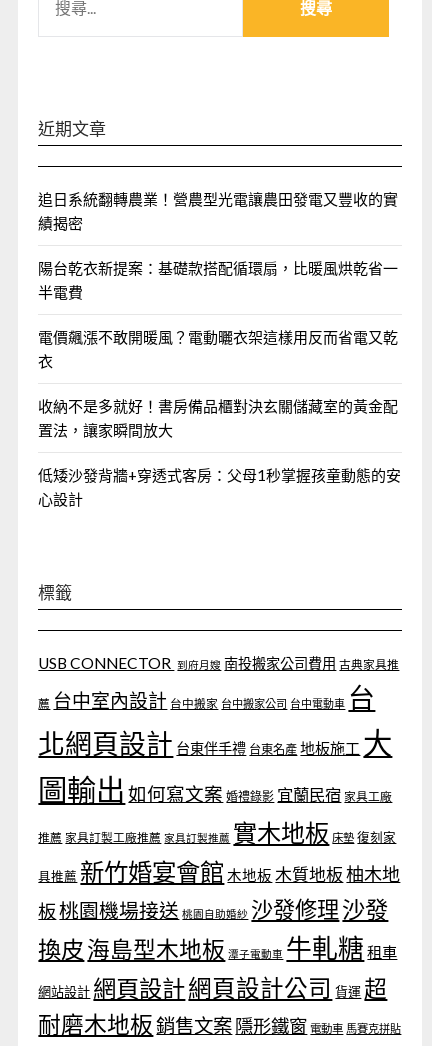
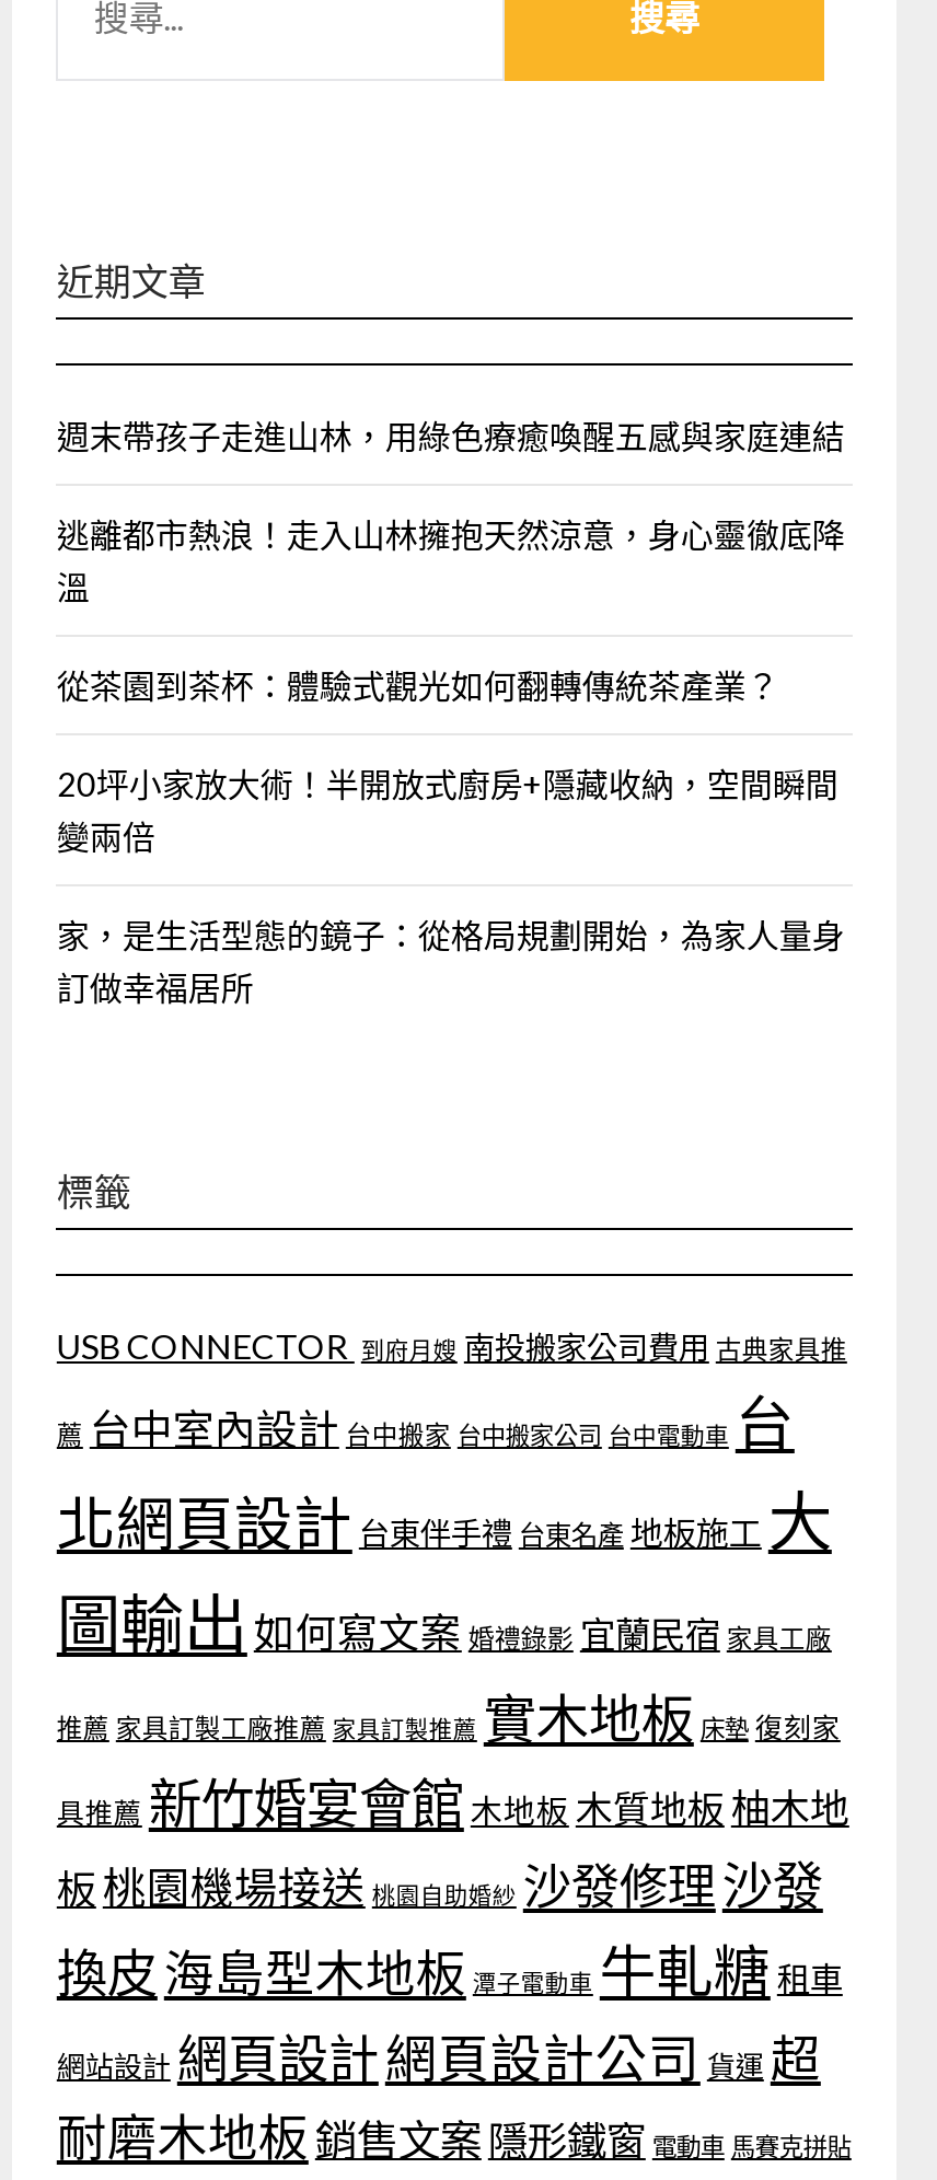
- 追日系統翻轉農業！營農型光電讓農田發電又豐收的實
- 績揭密
+ 週末帶孩子走進山林，用綠色療癒喚醒五感與家庭連結

- 陽台乾衣新提案：基礎款搭配循環扇，比暖風烘乾省一
- 半電費
+ 逃離都市熱浪！走入山林擁抱天然涼意，身心靈徹底降
+ 溫

- 電價飆漲不敢開暖風？電動曬衣架這樣用反而省電又乾
- 衣
+ 從茶園到茶杯：體驗式觀光如何翻轉傳統茶產業？

- 收納不是多就好！書房備品櫃對決玄關儲藏室的黃金配
- 置法，讓家瞬間放大
+ 20坪小家放大術！半開放式廚房+隱藏收納，空間瞬間
+ 變兩倍

- 低矮沙發背牆+穿透式客房：父母1秒掌握孩童動態的安
- 心設計
+ 家，是生活型態的鏡子：從格局規劃開始，為家人量身
+ 訂做幸福居所
